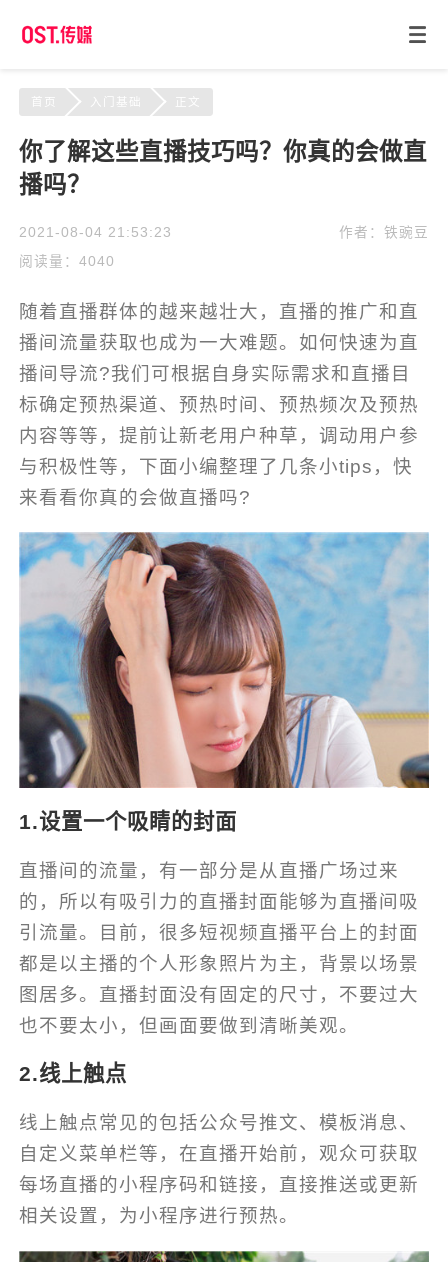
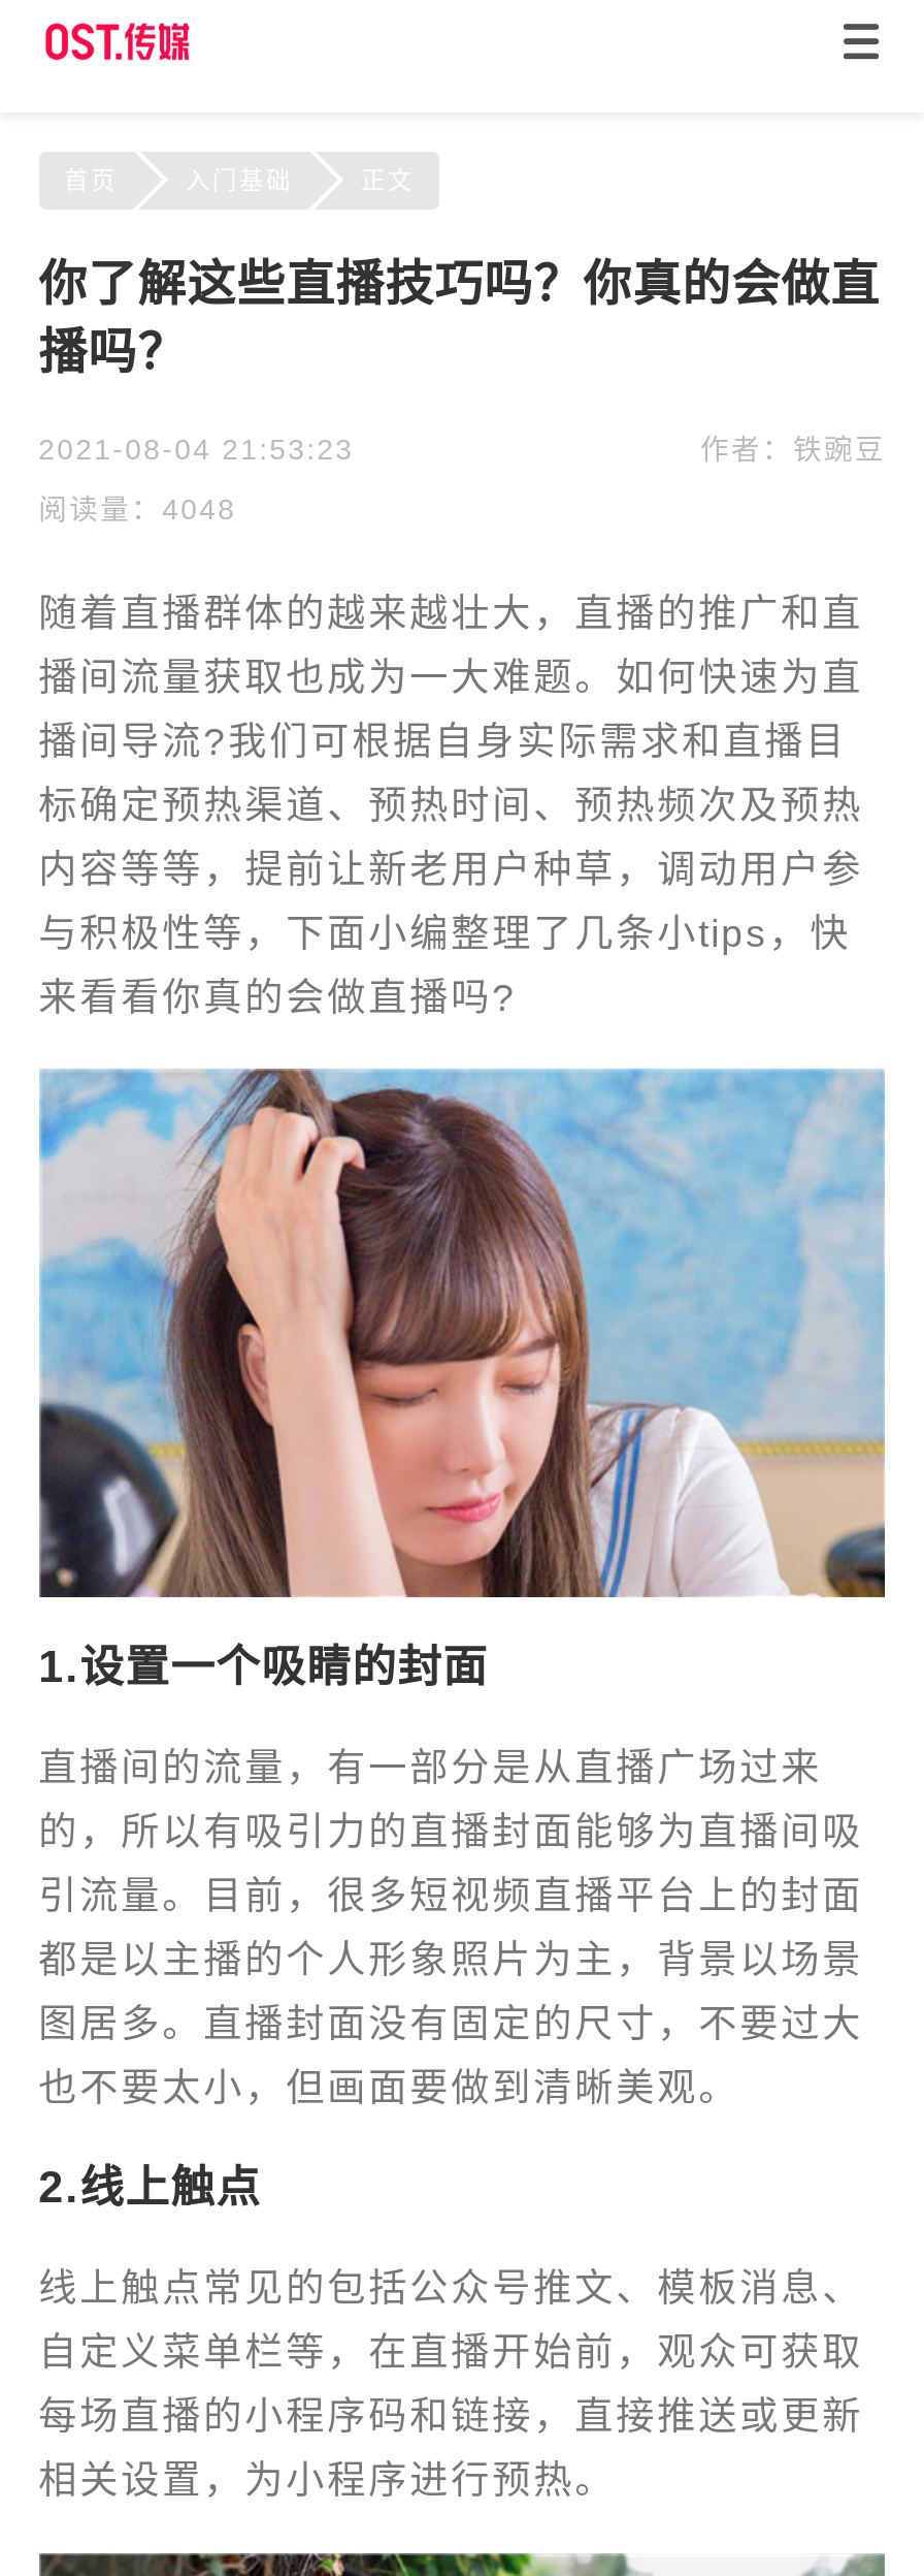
- 阅读量：4040
+ 阅读量：4048
